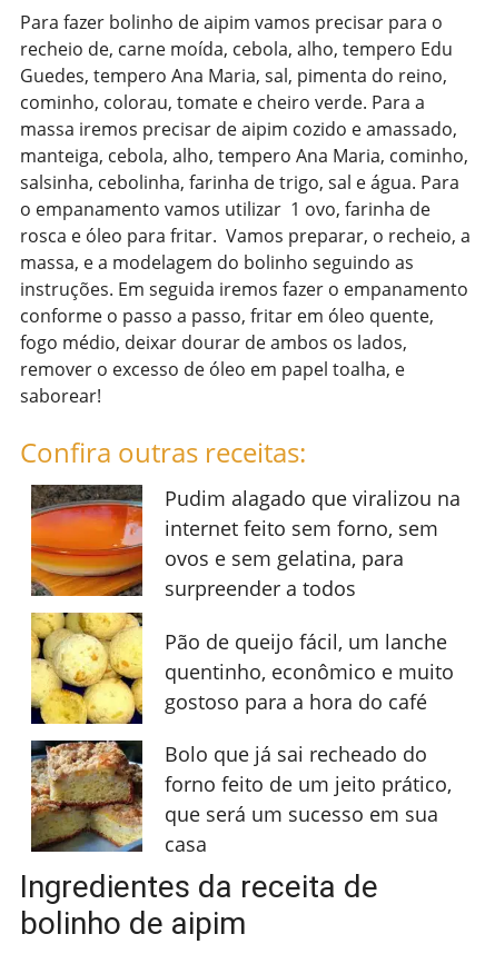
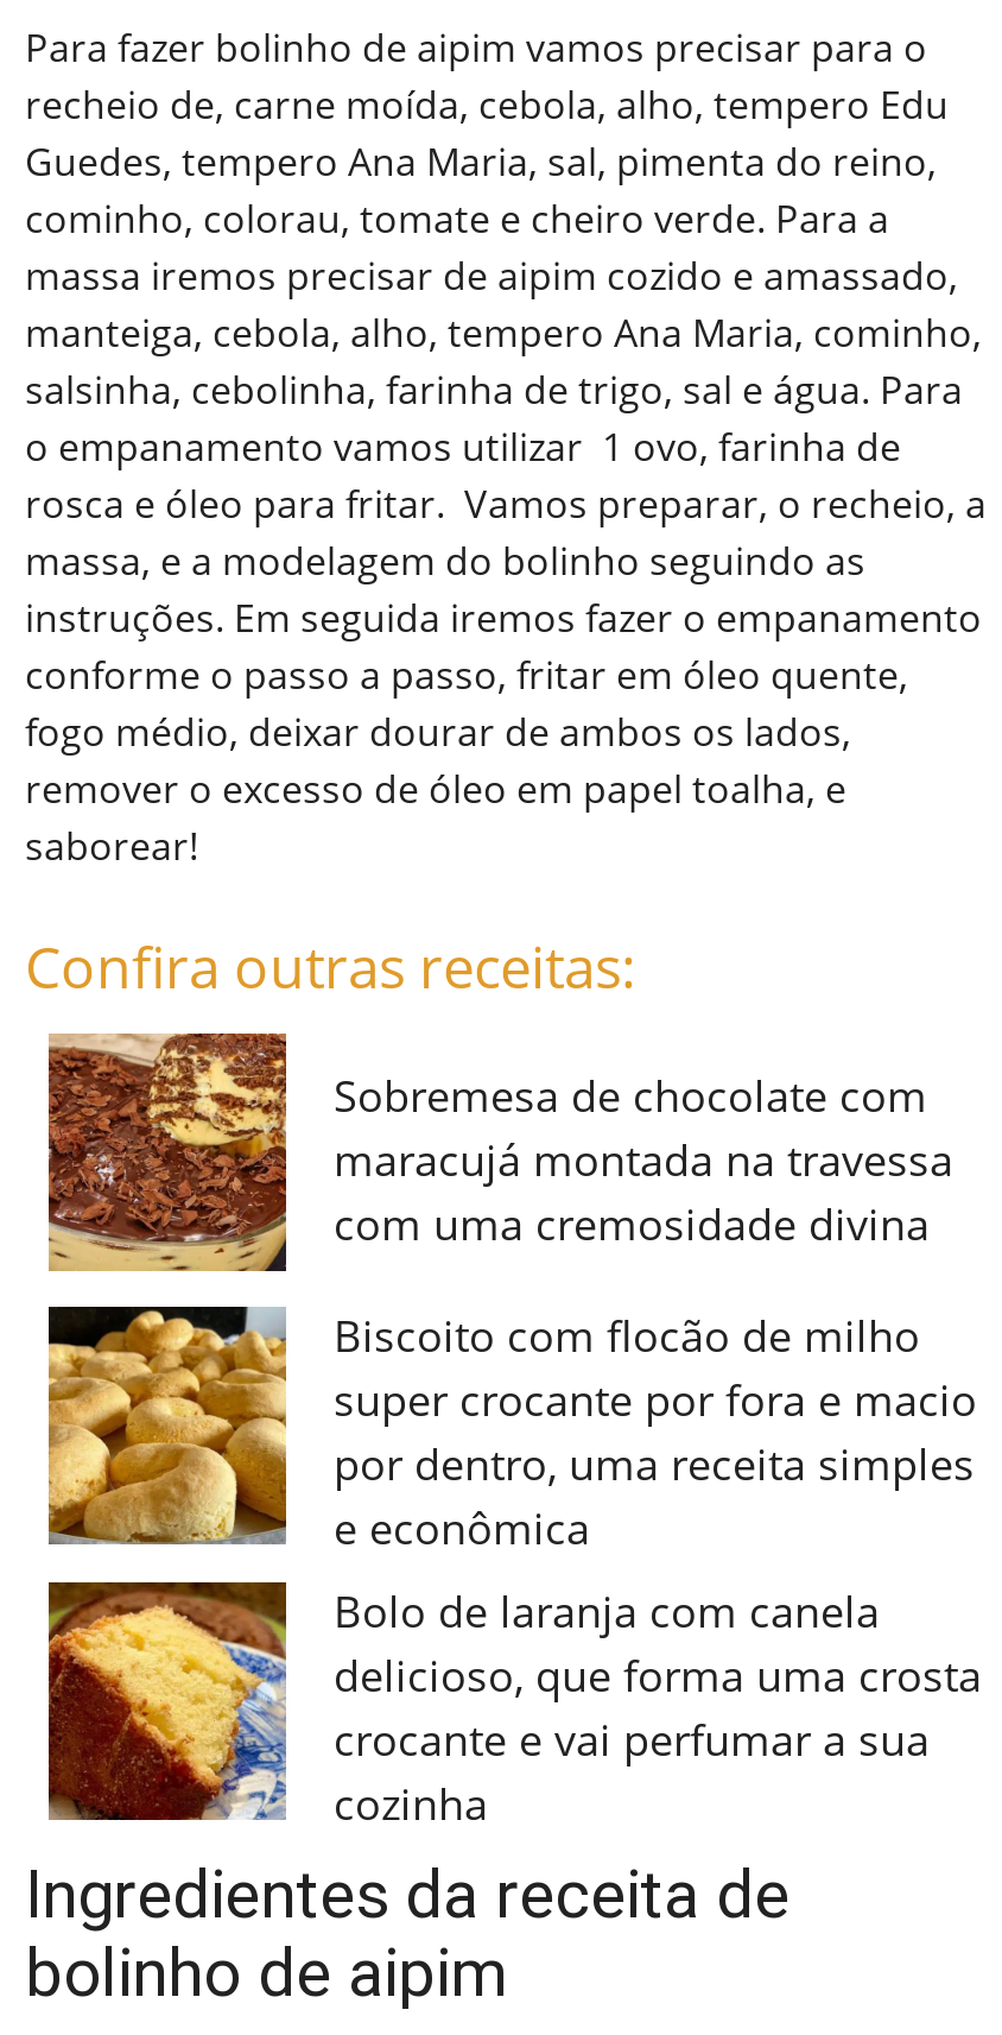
- [image]
- Pudim alagado que viralizou na
- internet feito sem forno, sem
- ovos e sem gelatina, para
- surpreender a todos
+ [image]
+ Sobremesa de chocolate com
+ maracujá montada na travessa
+ com uma cremosidade divina

- [image]
- Pão de queijo fácil, um lanche
- quentinho, econômico e muito
- gostoso para a hora do café
+ [image]
+ Biscoito com flocão de milho
+ super crocante por fora e macio
+ por dentro, uma receita simples
+ e econômica

- [image]
- Bolo que já sai recheado do
- forno feito de um jeito prático,
- que será um sucesso em sua
- casa
+ [image]
+ Bolo de laranja com canela
+ delicioso, que forma uma crosta
+ crocante e vai perfumar a sua
+ cozinha
